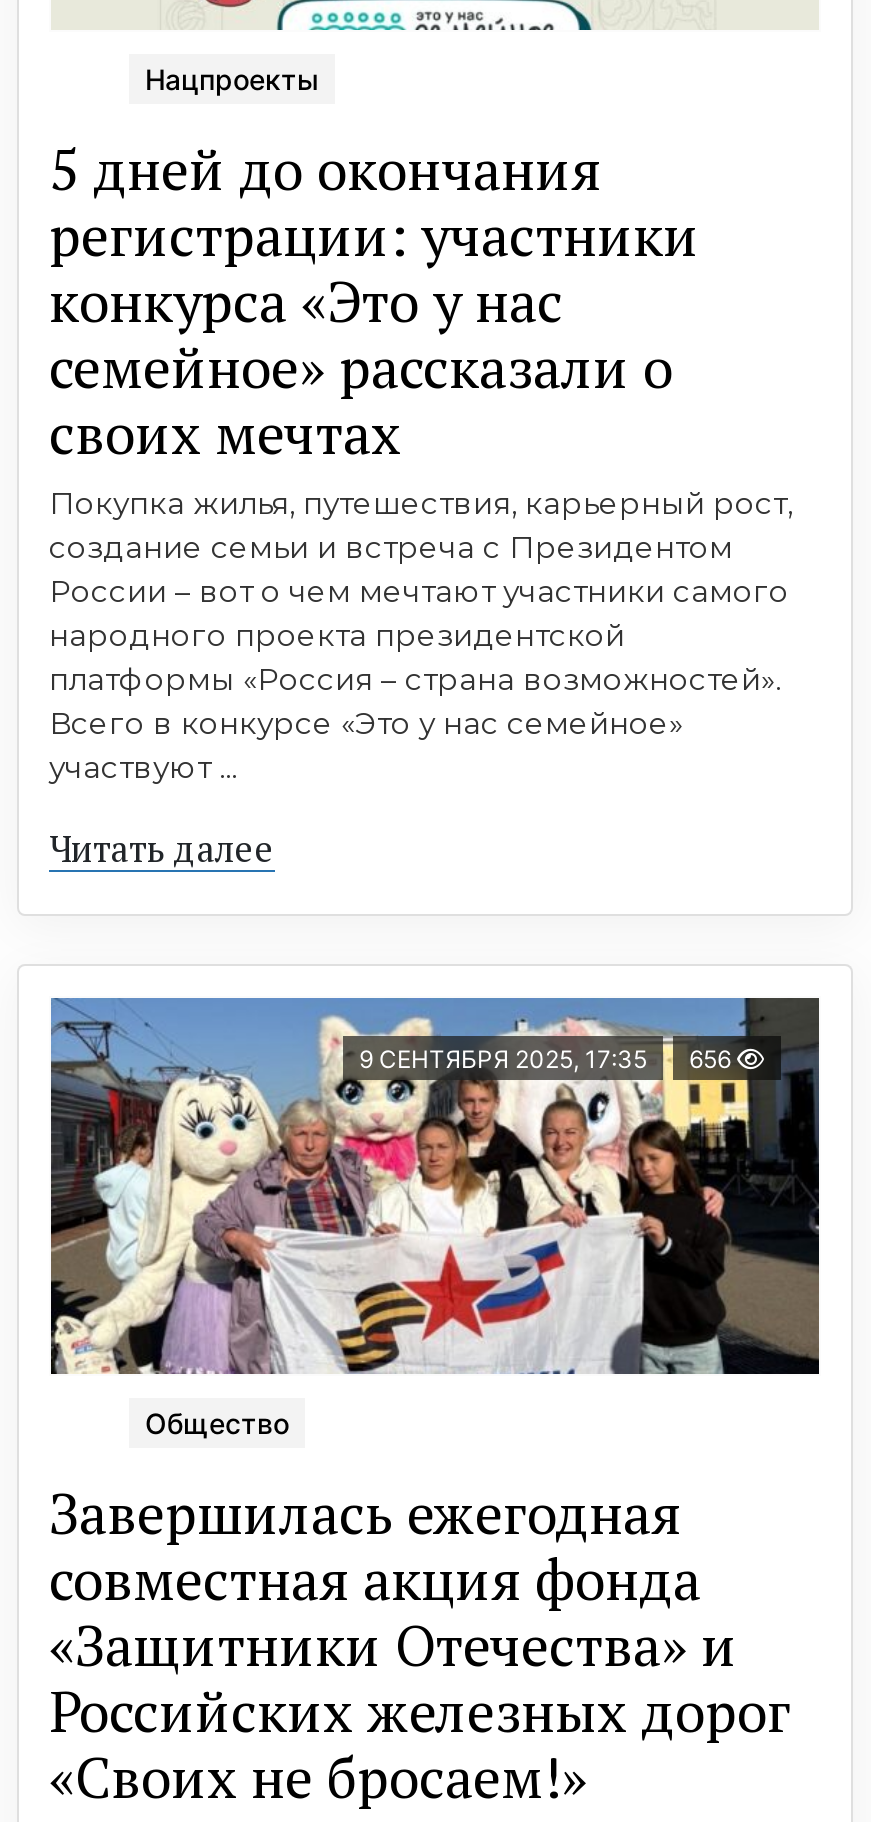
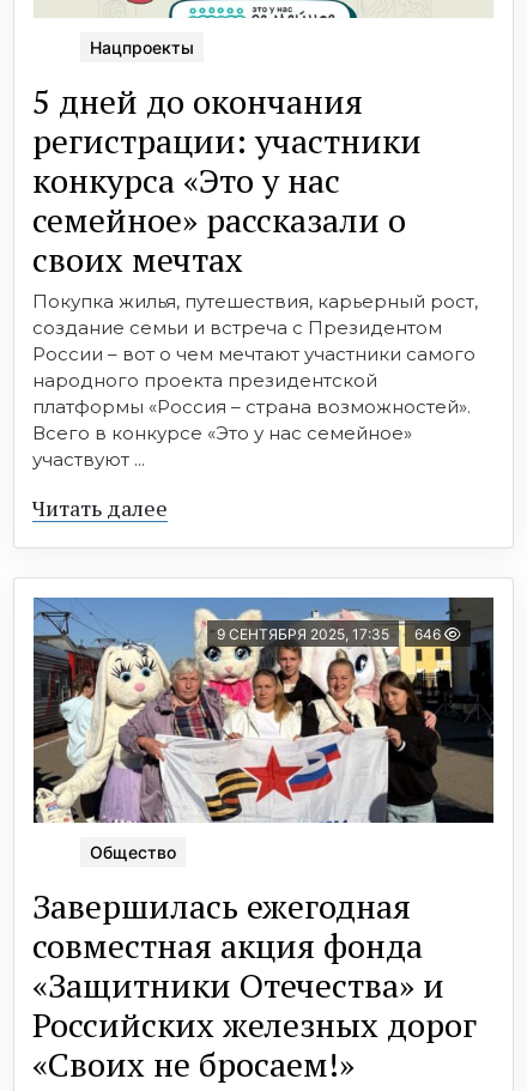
- 9 СЕНТЯБРЯ 2025, 17:35 656
+ 9 СЕНТЯБРЯ 2025, 17:35 646
